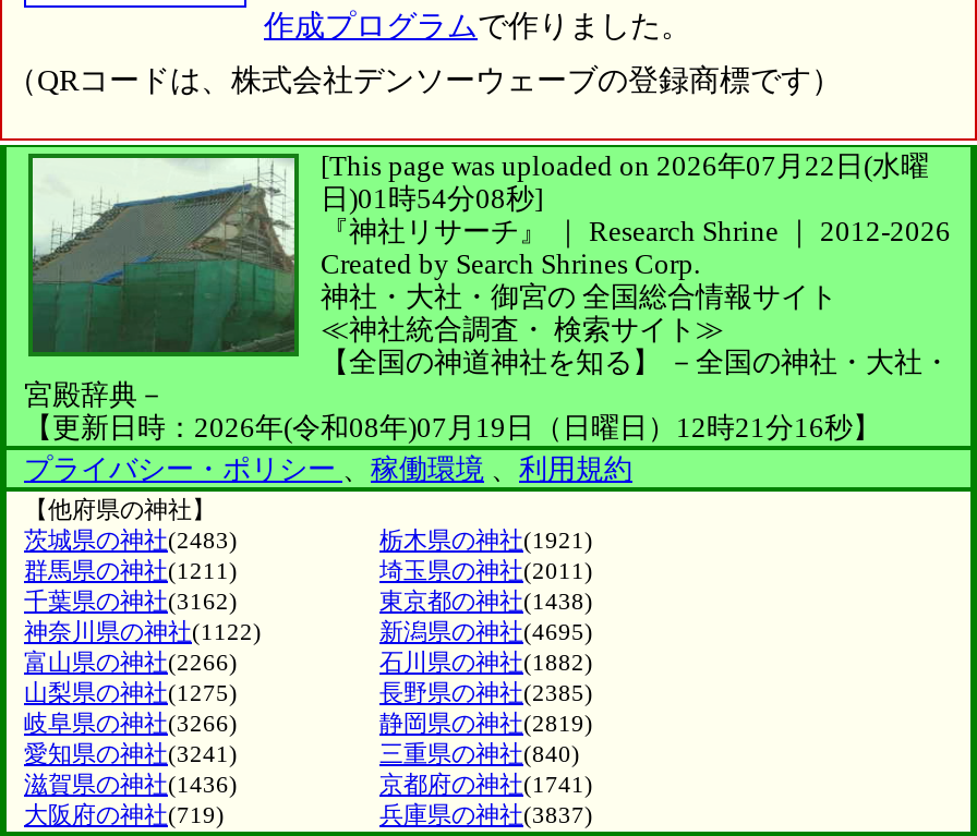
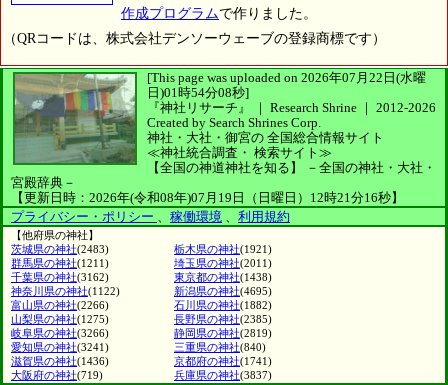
- [image]
+ [image]
